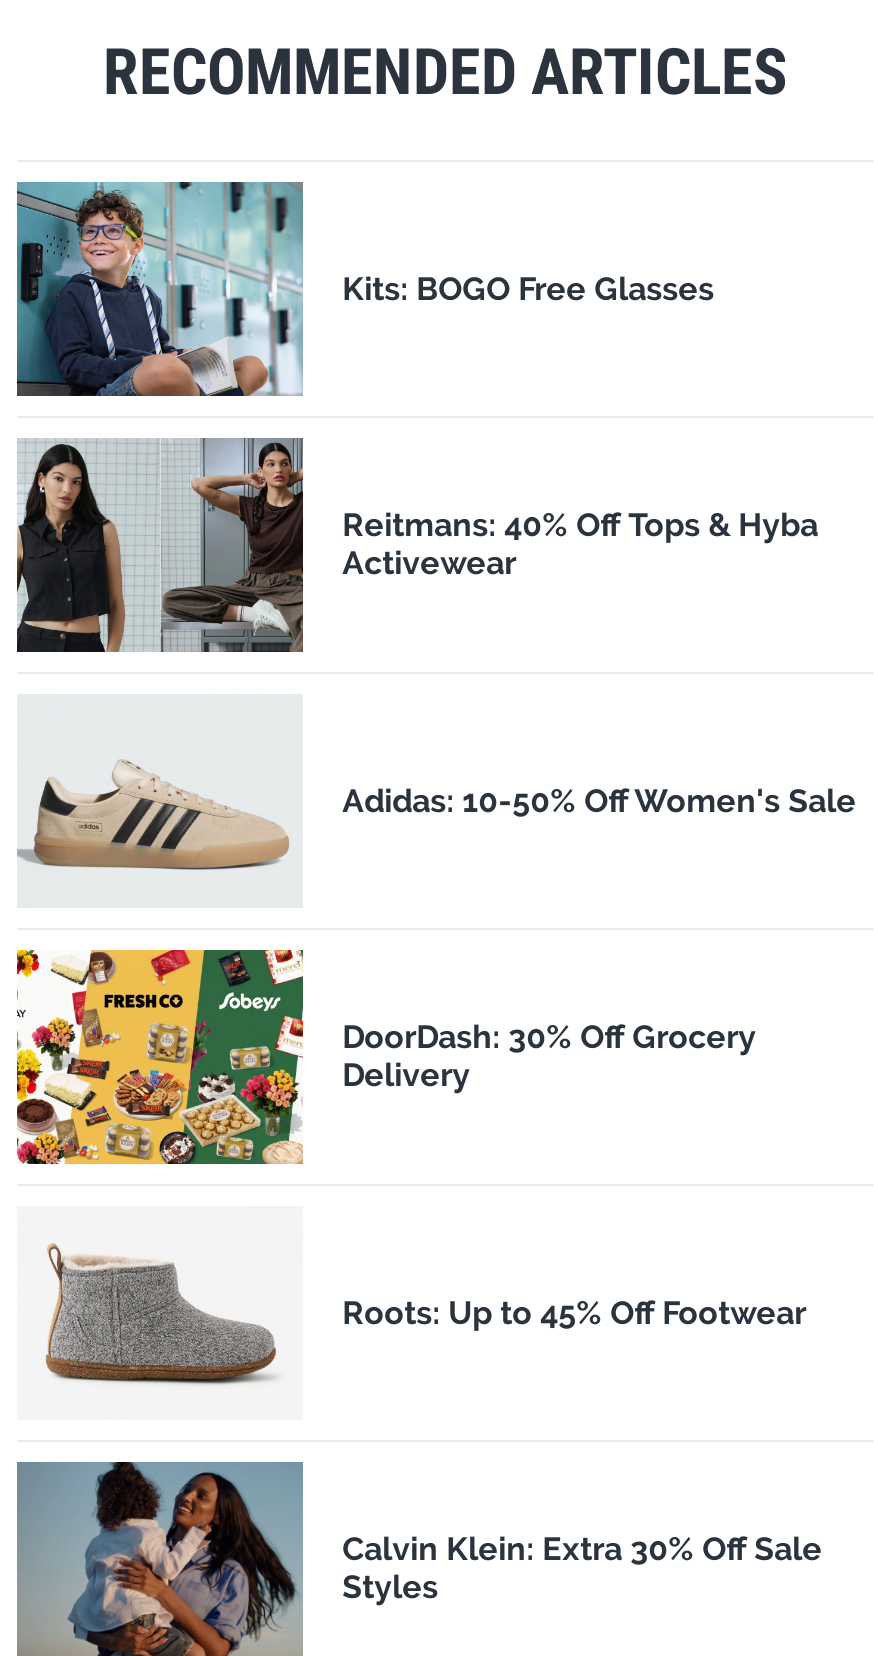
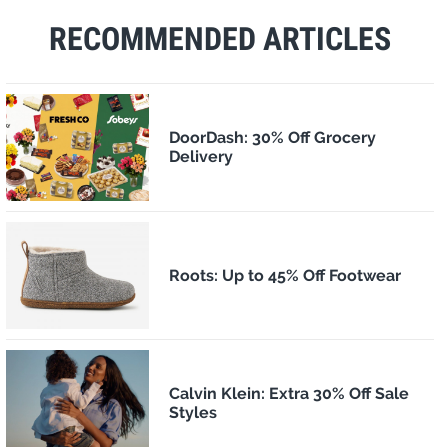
- [image]
- Kits: BOGO Free Glasses

- [image]
- Reitmans: 40% Off Tops & Hyba
- Activewear

- [image]
- Adidas: 10-50% Off Women's Sale
